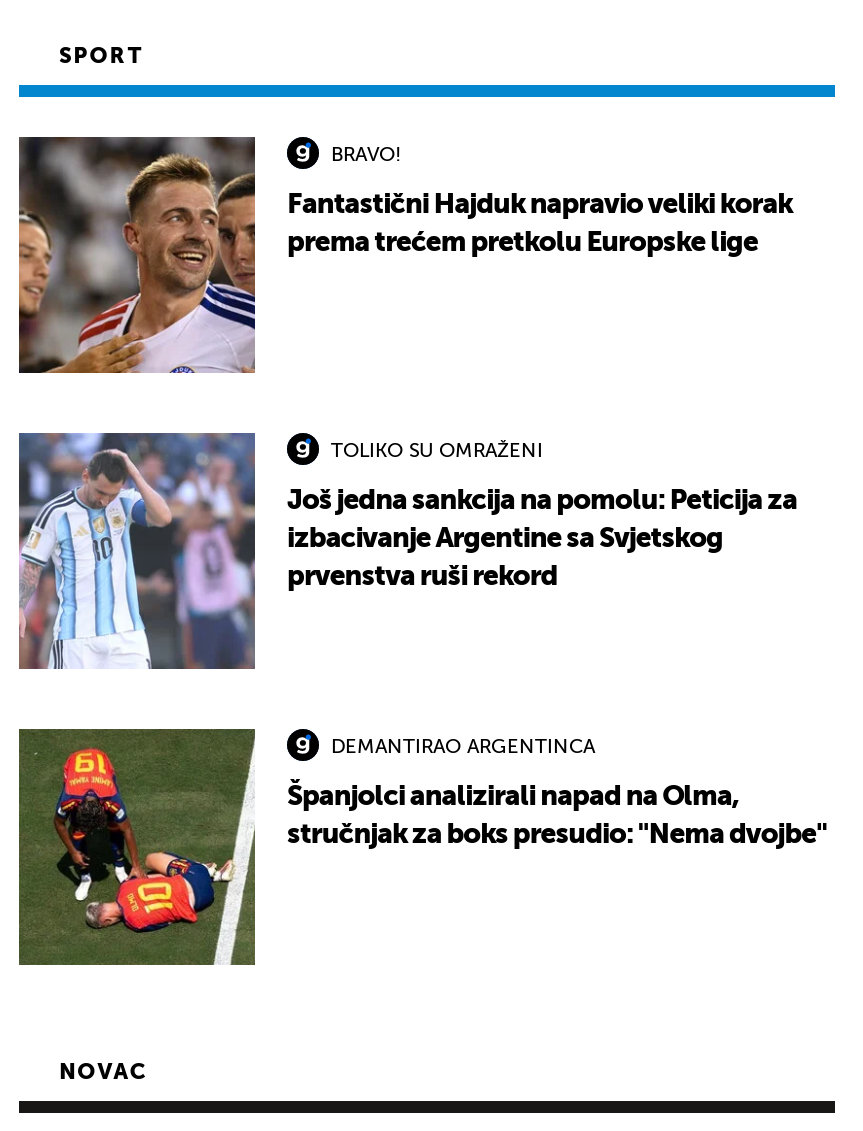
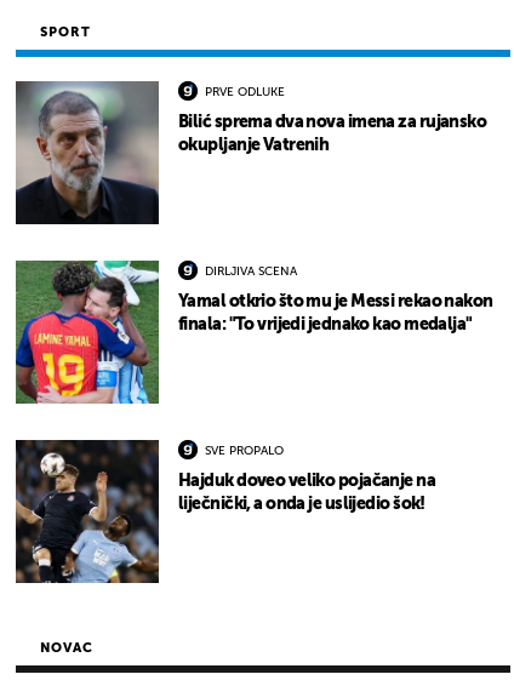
- [image]
- Fantastični Hajduk napravio veliki korak
- prema trećem pretkolu Europske lige
+ [image]
+ Bilić sprema dva nova imena za rujansko
+ okupljanje Vatrenih

- BRAVO!
+ PRVE ODLUKE

- [image]
- Još jedna sankcija na pomolu: Peticija za
- izbacivanje Argentine sa Svjetskog
- prvenstva ruši rekord
+ [image]
+ Yamal otkrio što mu je Messi rekao nakon
+ finala: "To vrijedi jednako kao medalja"

- TOLIKO SU OMRAŽENI
+ DIRLJIVA SCENA

- [image]
- Španjolci analizirali napad na Olma,
- stručnjak za boks presudio: "Nema dvojbe"
+ [image]
+ Hajduk doveo veliko pojačanje na
+ liječnički, a onda je uslijedio šok!

- DEMANTIRAO ARGENTINCA
+ SVE PROPALO
